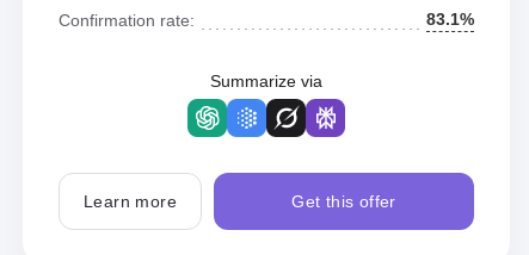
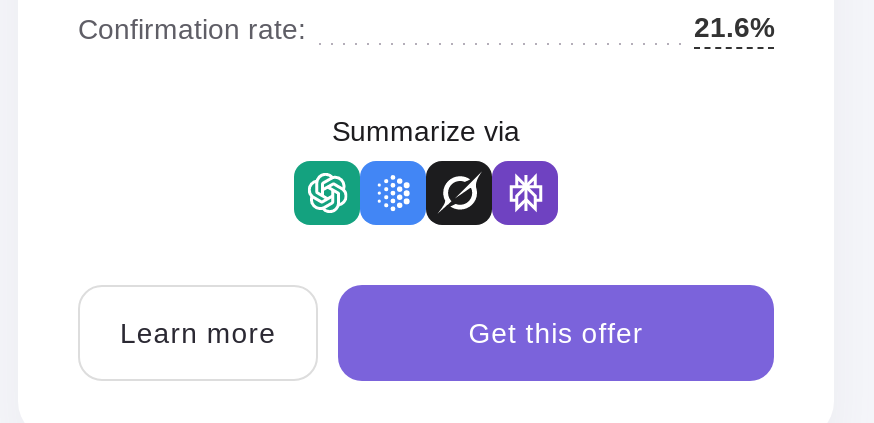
- 83.1%
+ 21.6%
